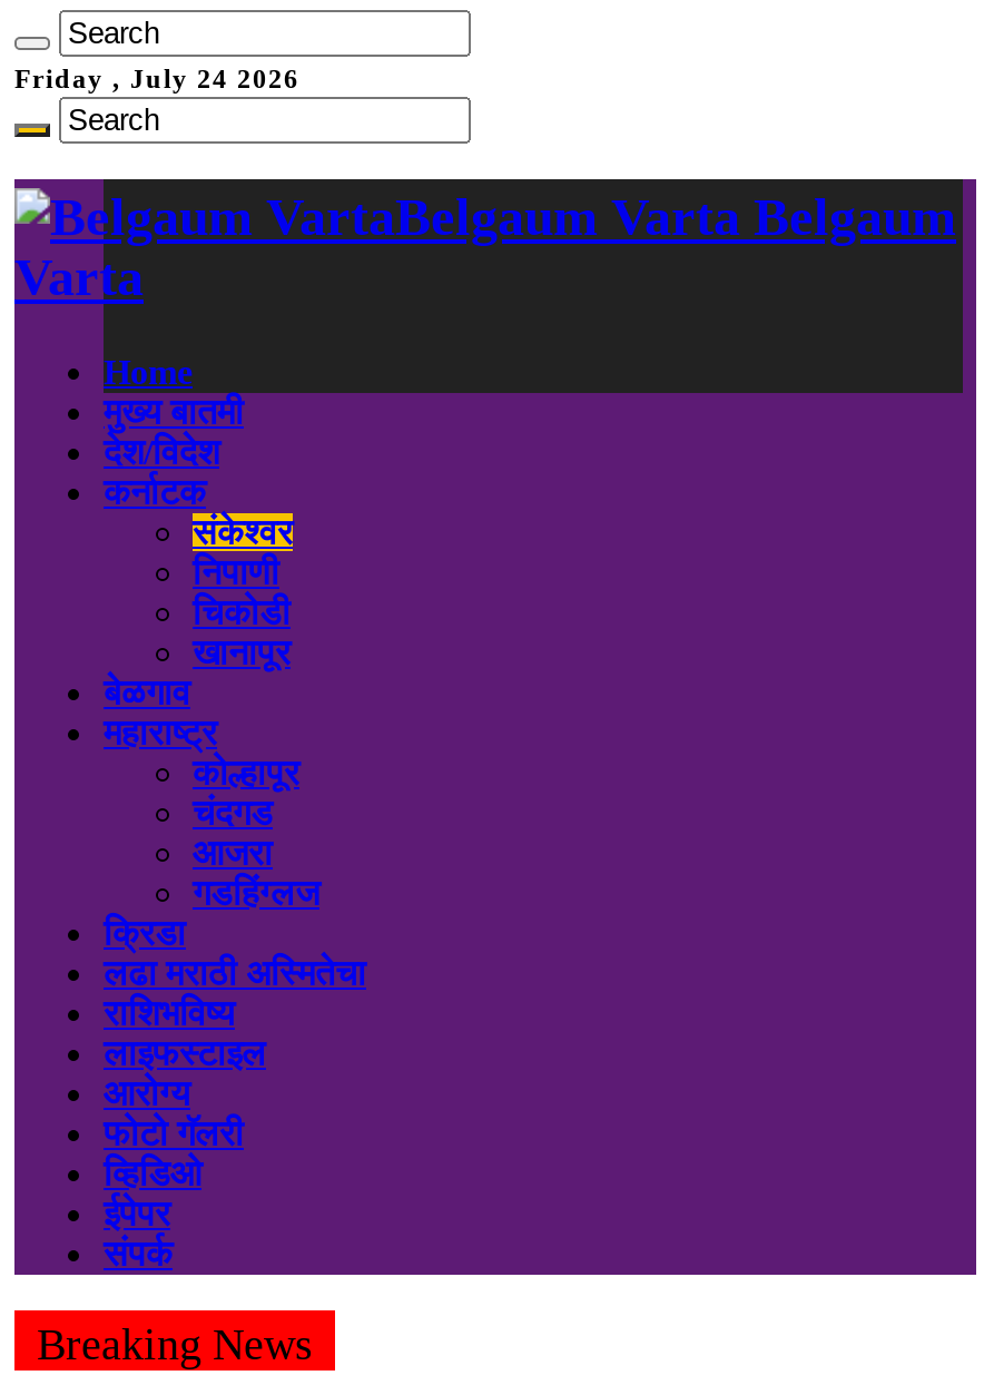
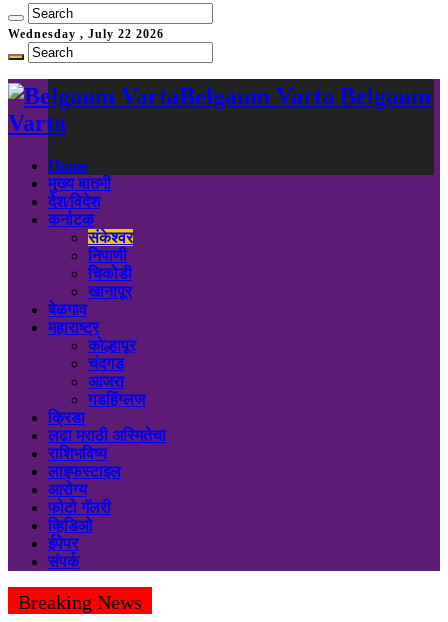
- Friday , July 24 2026
+ Wednesday , July 22 2026
